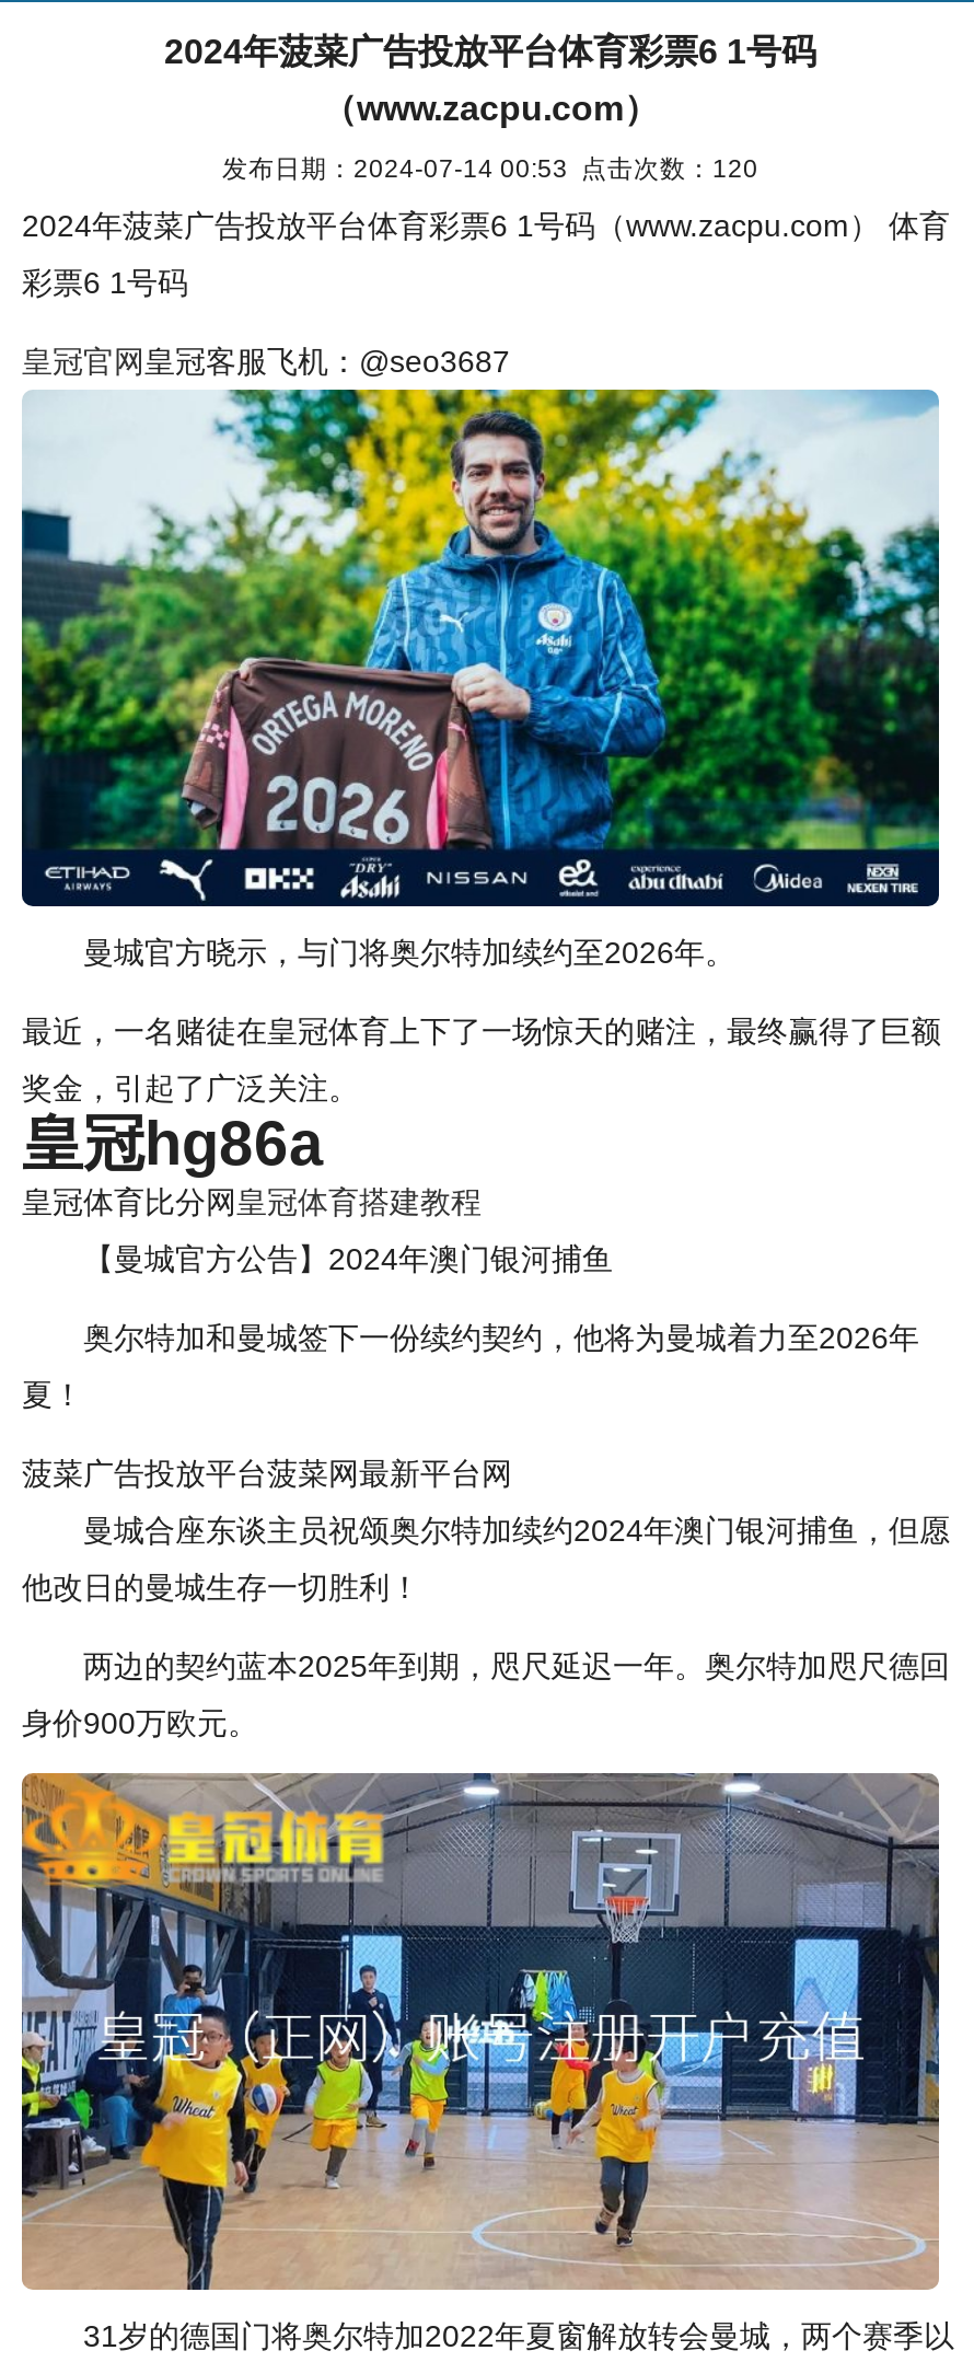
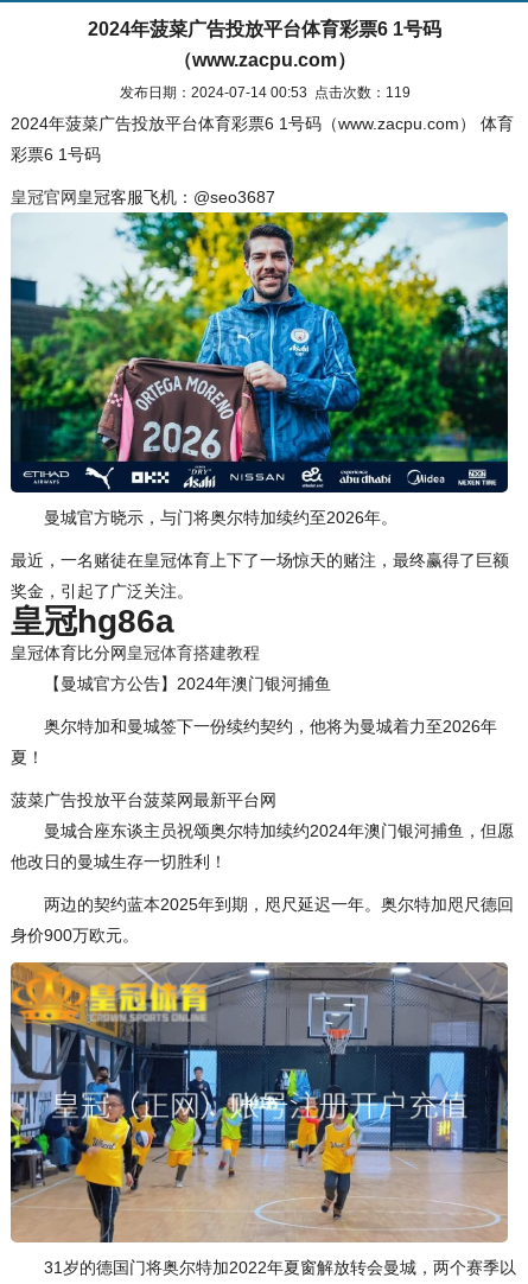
- 发布日期：2024-07-14 00:53 点击次数：120
+ 发布日期：2024-07-14 00:53 点击次数：119
